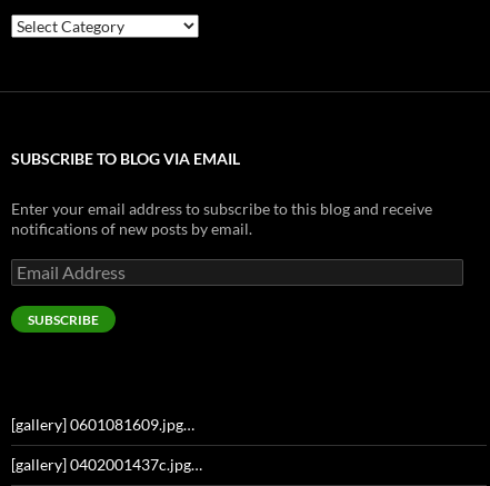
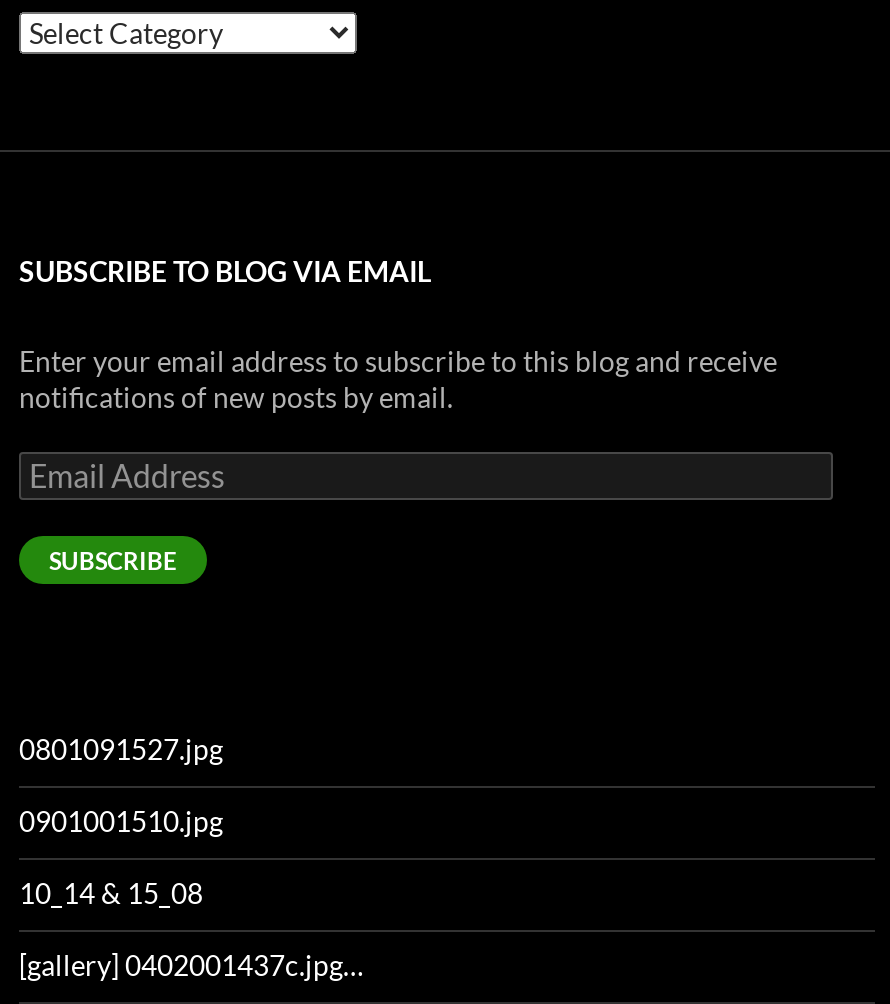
- [gallery] 0601081609.jpg…
+ 0801091527.jpg
+ 0901001510.jpg
+ 10_14 & 15_08
